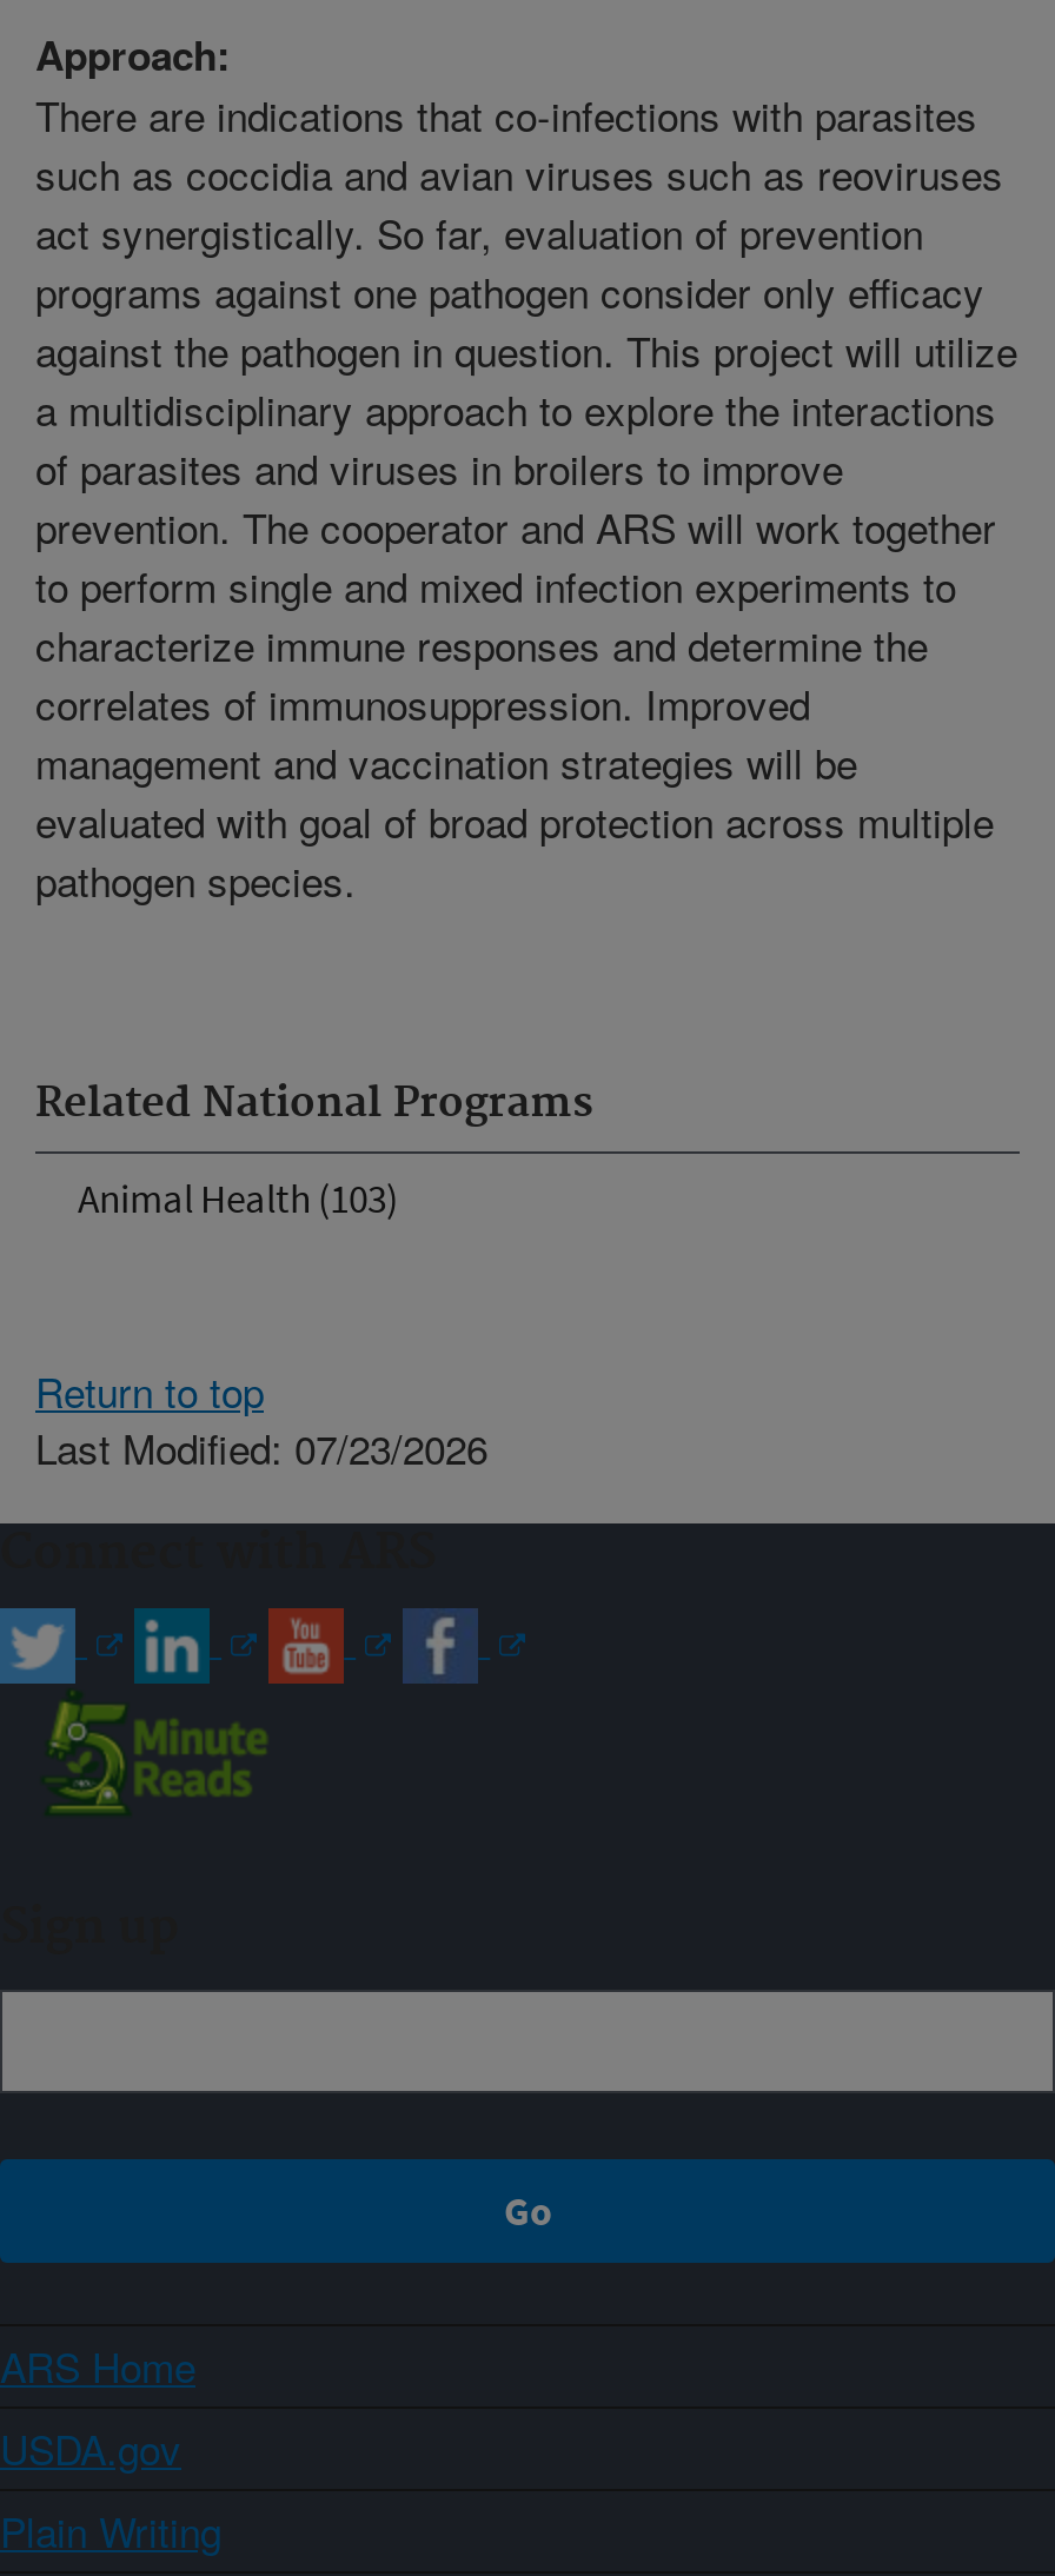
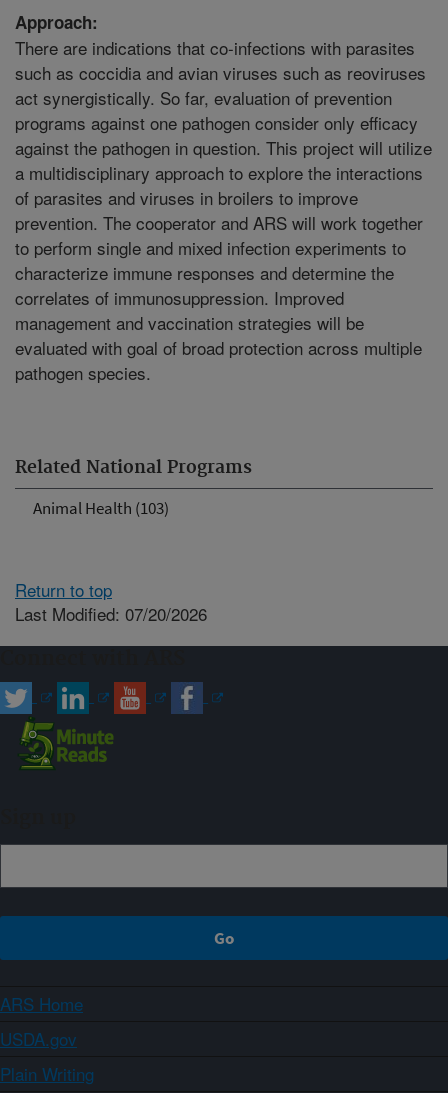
- Last Modified: 07/23/2026
+ Last Modified: 07/20/2026
